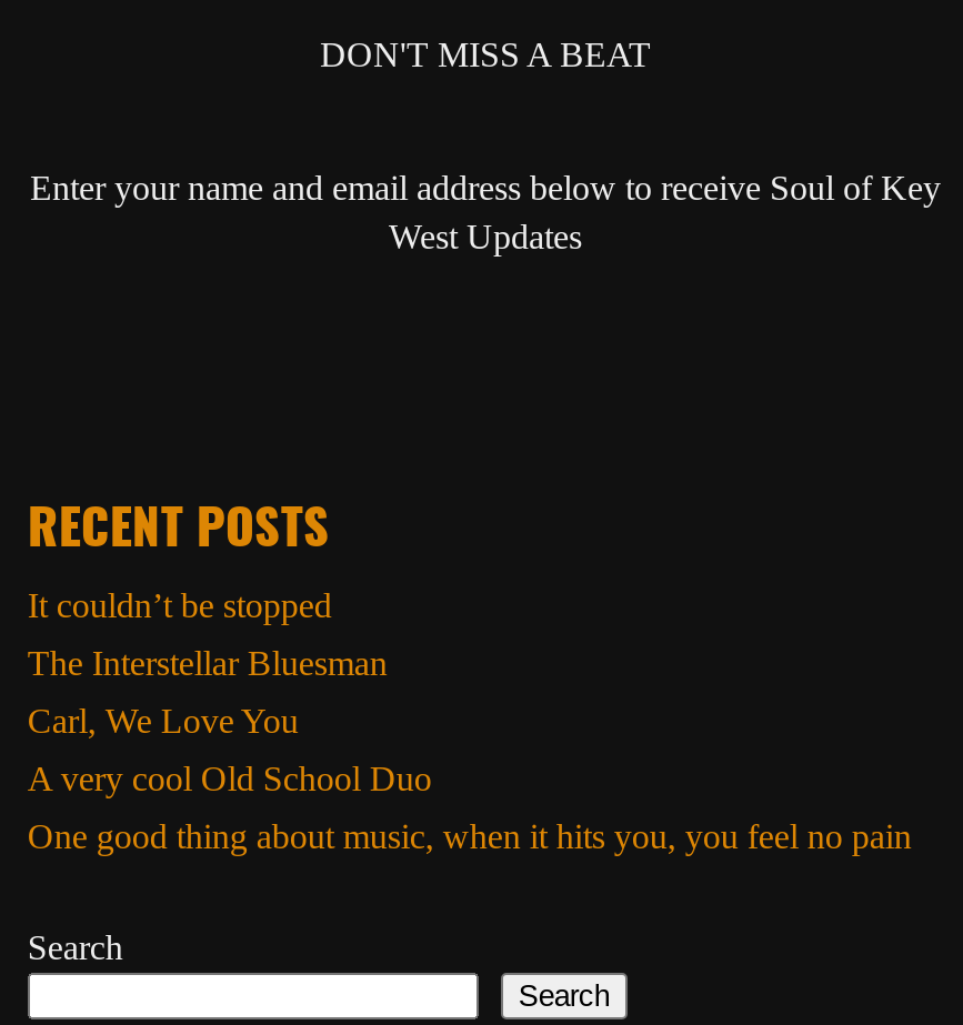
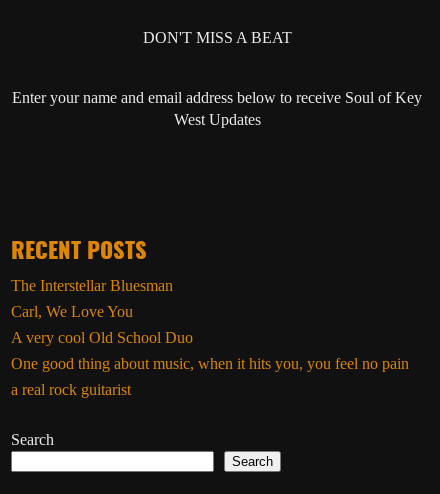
- It couldn’t be stopped

moved up: The Interstellar Bluesman | Carl, We Love You | A very cool Old School Duo | One good thing about music, when it hits you, you feel no pain

+ a real rock guitarist
